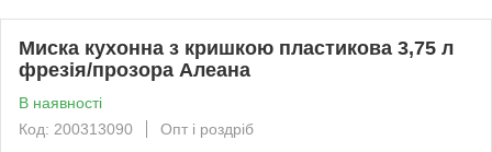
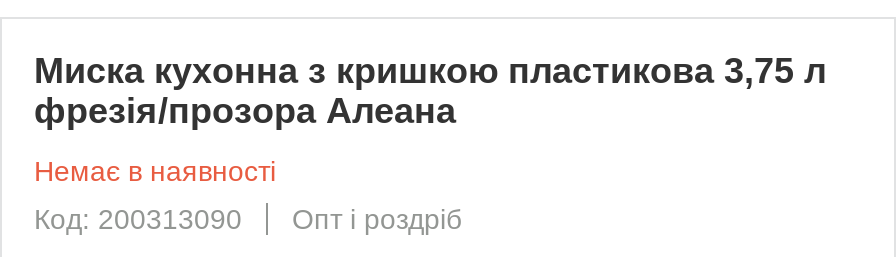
- В наявності
+ Немає в наявності
